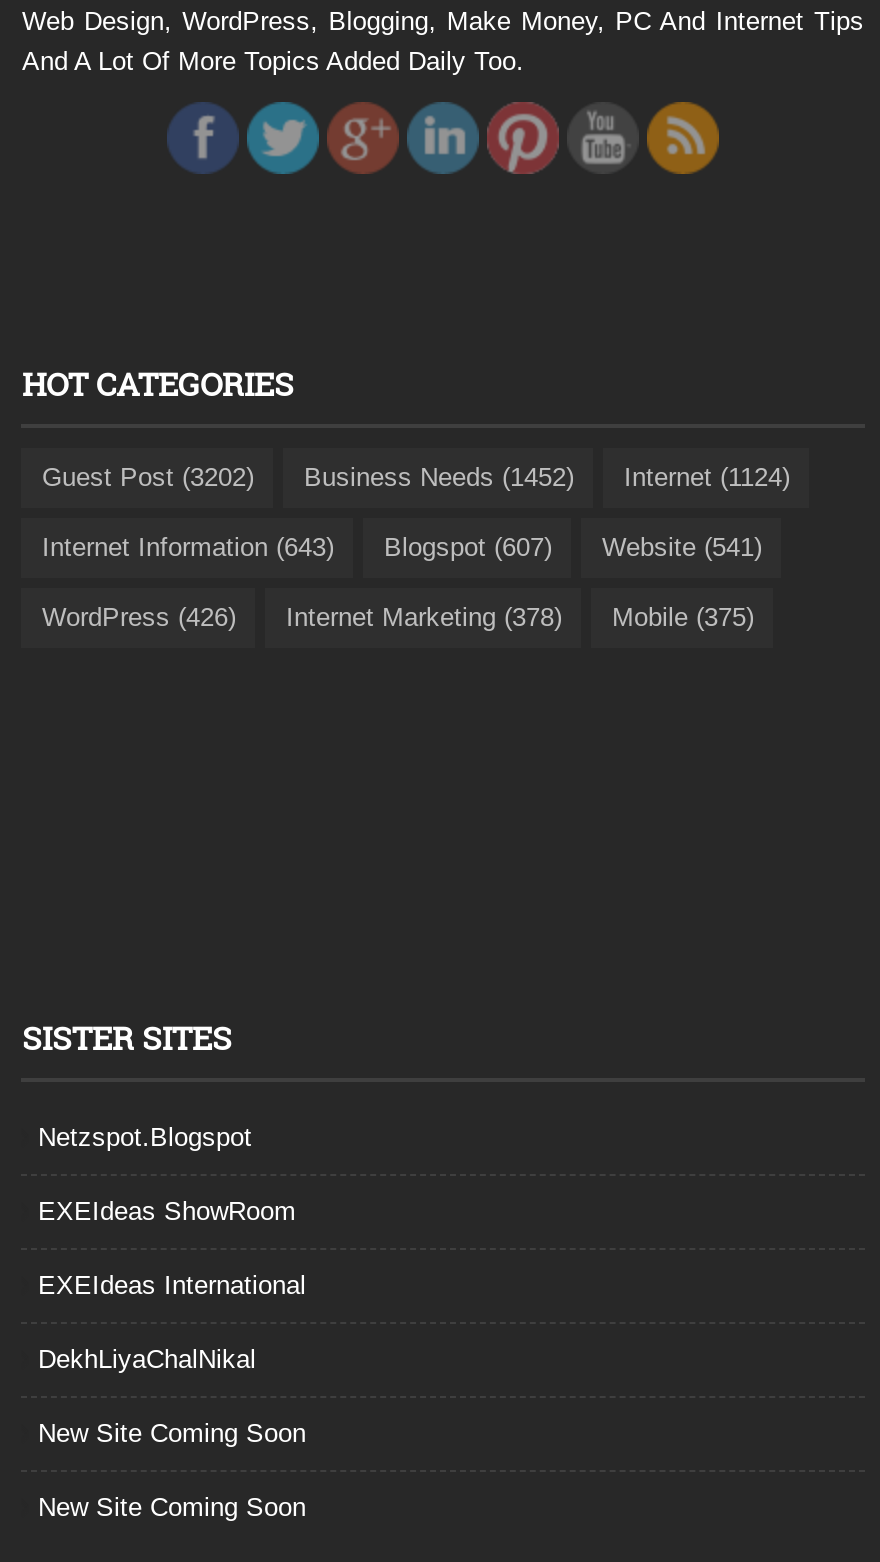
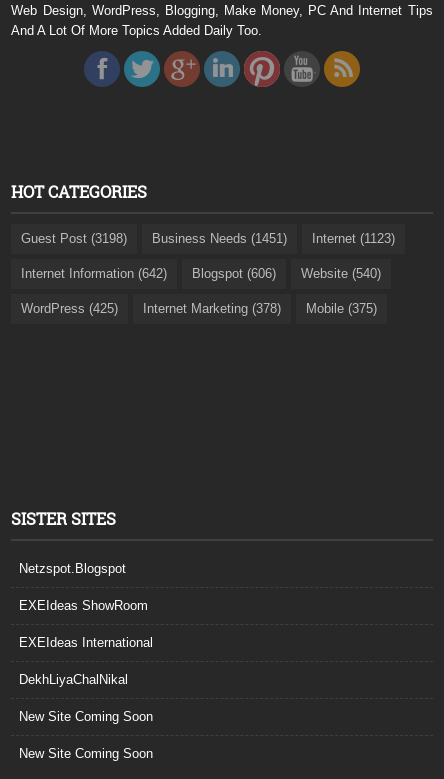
- Guest Post (3202)
+ Guest Post (3198)

- Business Needs (1452)
+ Business Needs (1451)

- Internet (1124)
+ Internet (1123)

- Internet Information (643)
+ Internet Information (642)

- Blogspot (607)
+ Blogspot (606)

- Website (541)
+ Website (540)

- WordPress (426) Internet Marketing (378) Mobile (375)
+ WordPress (425) Internet Marketing (378) Mobile (375)
